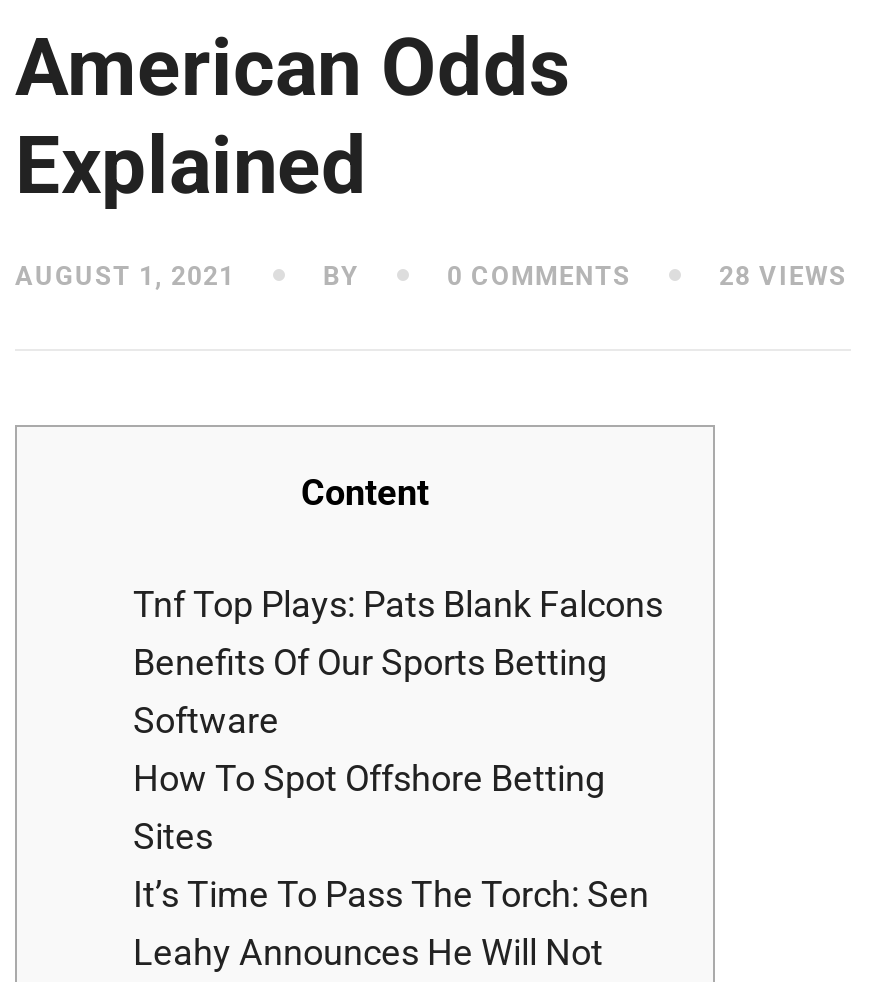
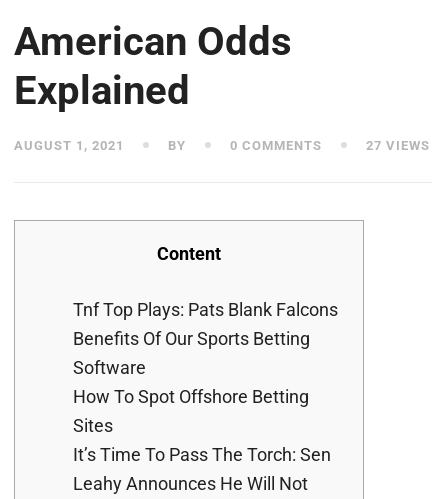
- 28 VIEWS
+ 27 VIEWS
